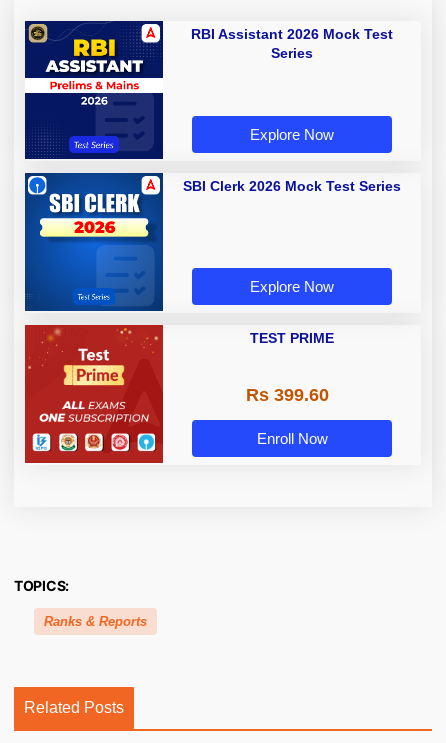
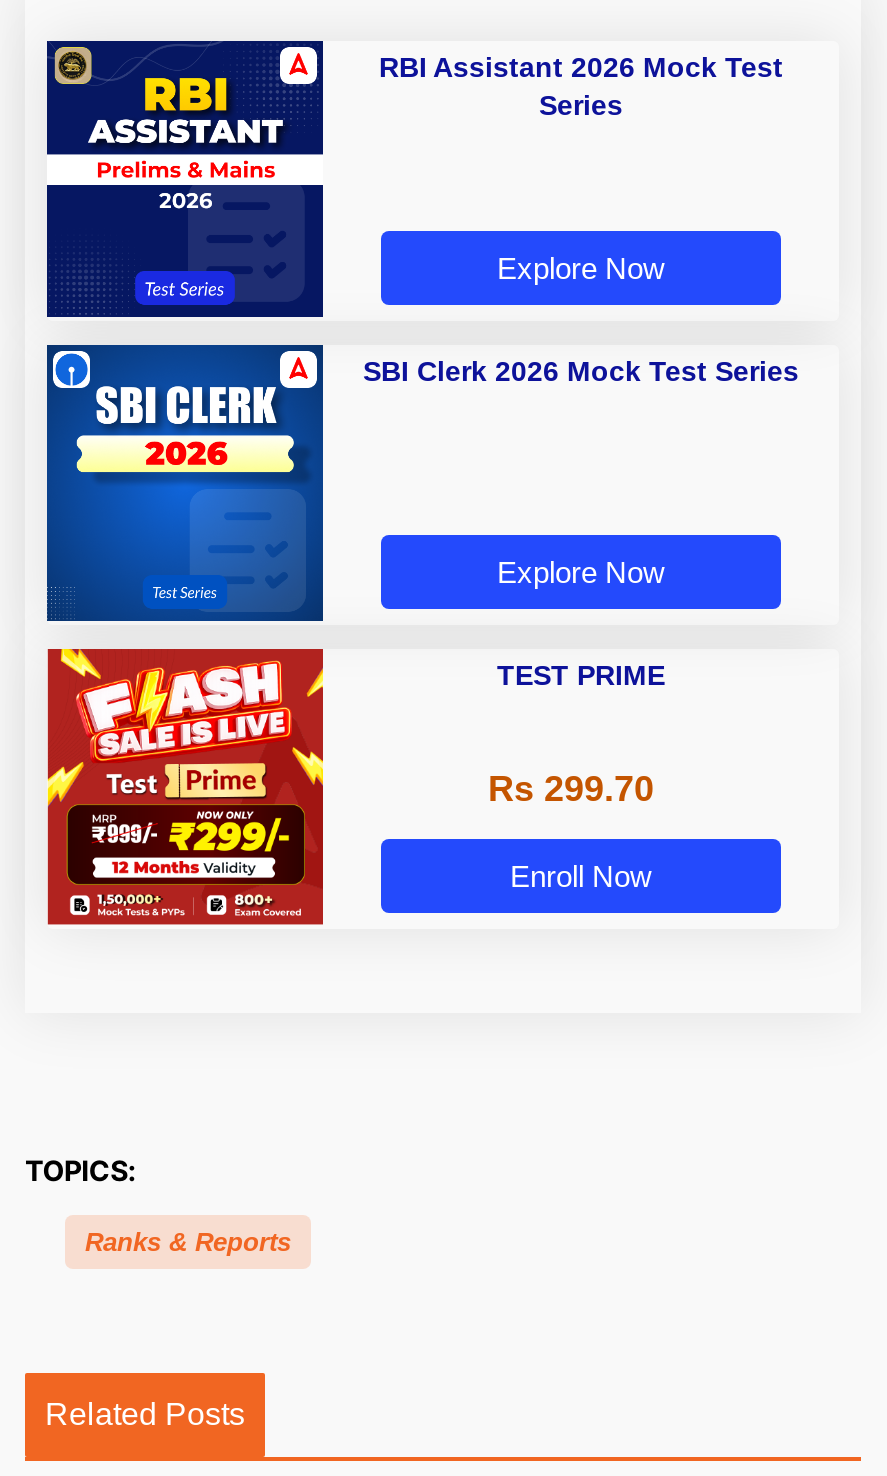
- [image]
+ [image]

- Rs 399.60
+ Rs 299.70
